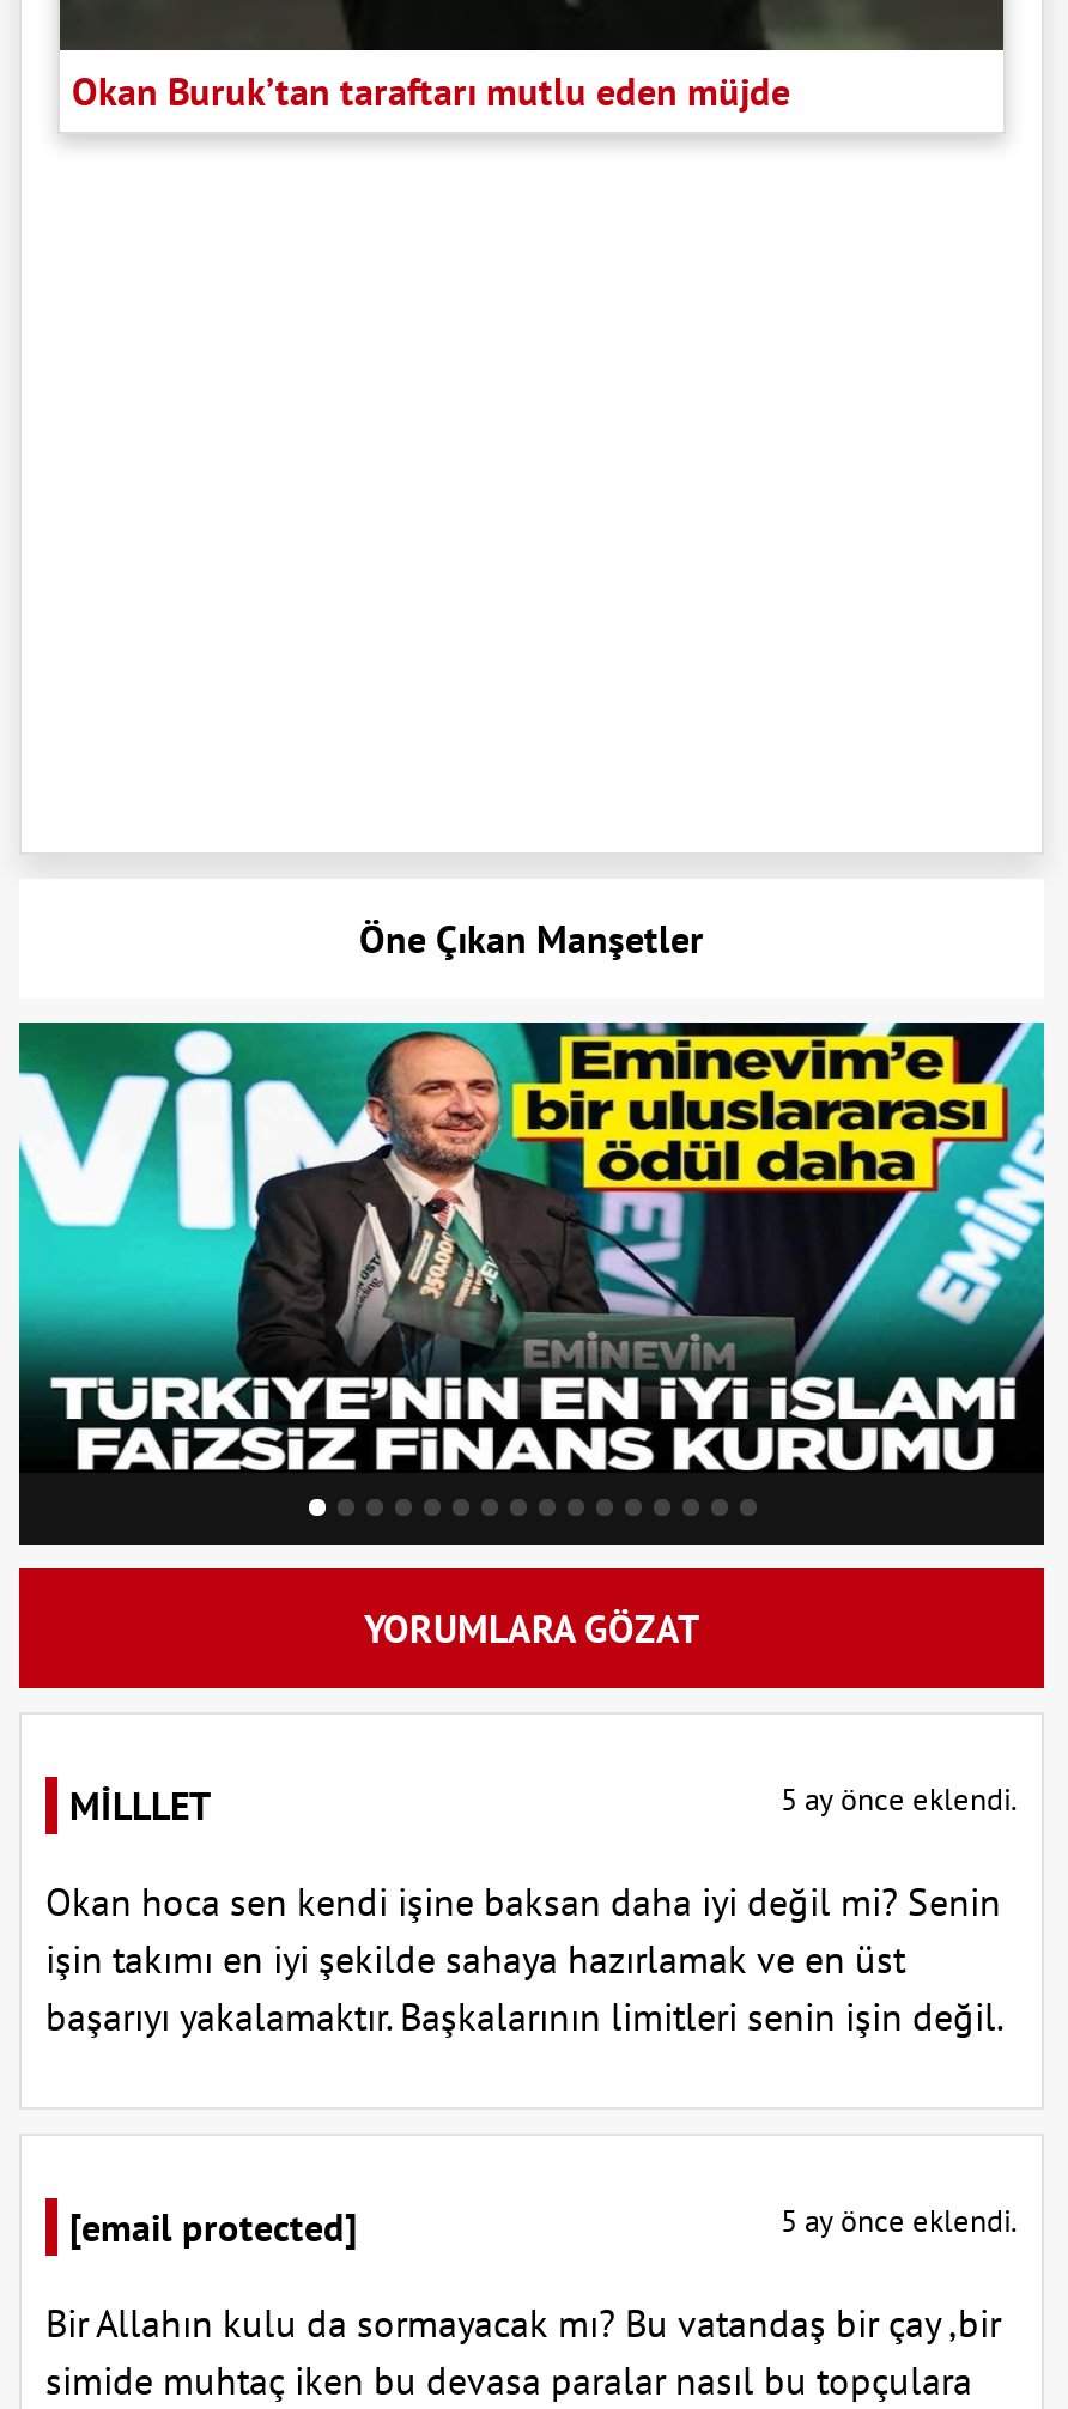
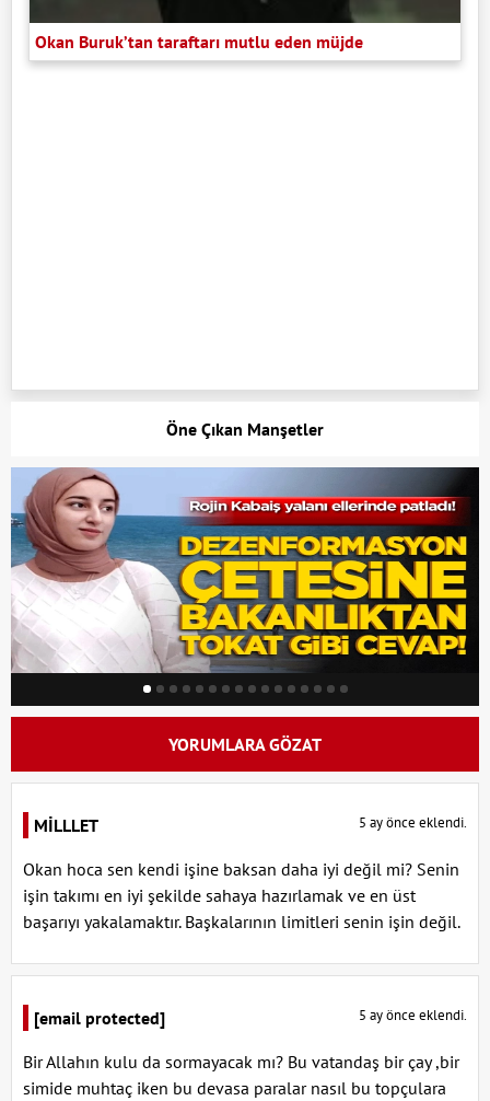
- [image]
+ [image]
